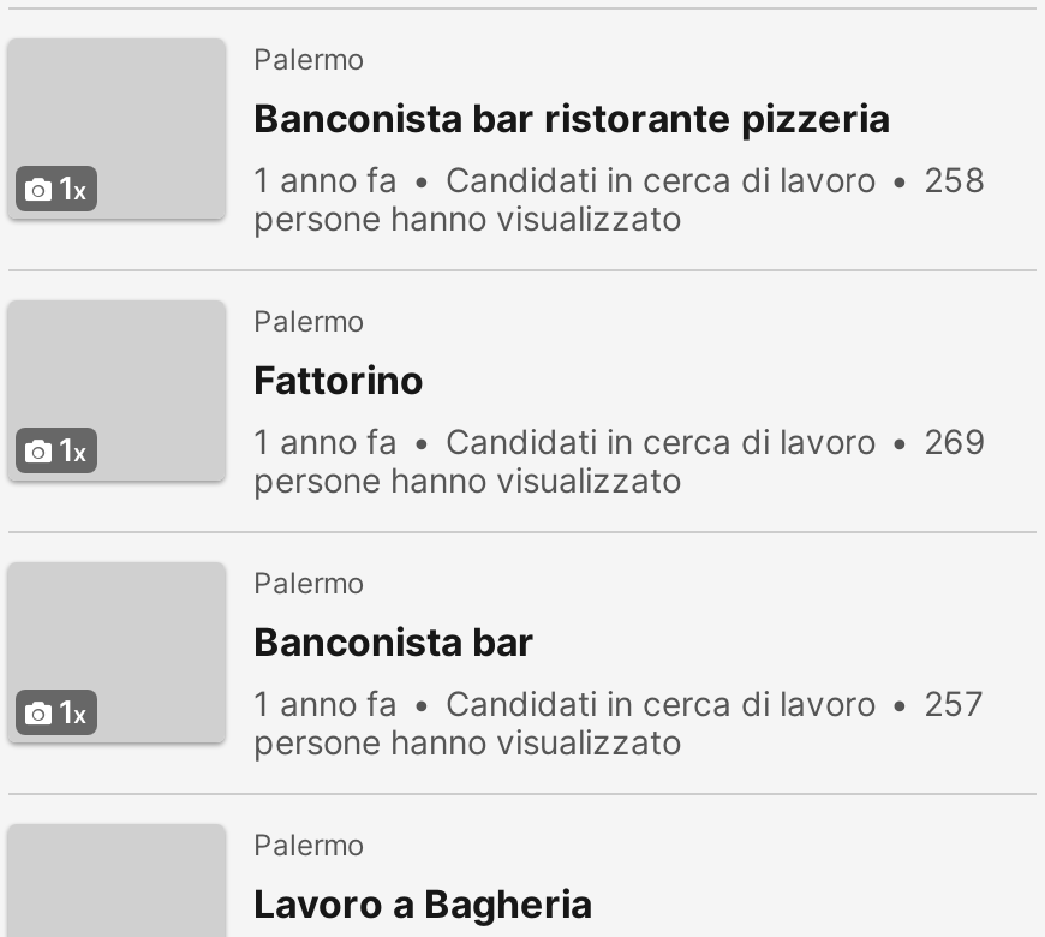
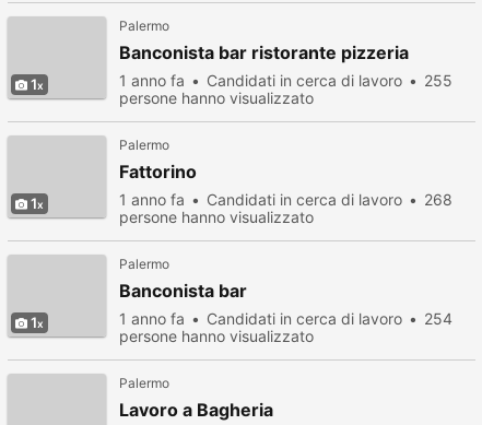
- 1 anno fa Candidati in cerca di lavoro 258
+ 1 anno fa Candidati in cerca di lavoro 255

- 1 anno fa Candidati in cerca di lavoro 269
+ 1 anno fa Candidati in cerca di lavoro 268

- 1 anno fa Candidati in cerca di lavoro 257
+ 1 anno fa Candidati in cerca di lavoro 254
